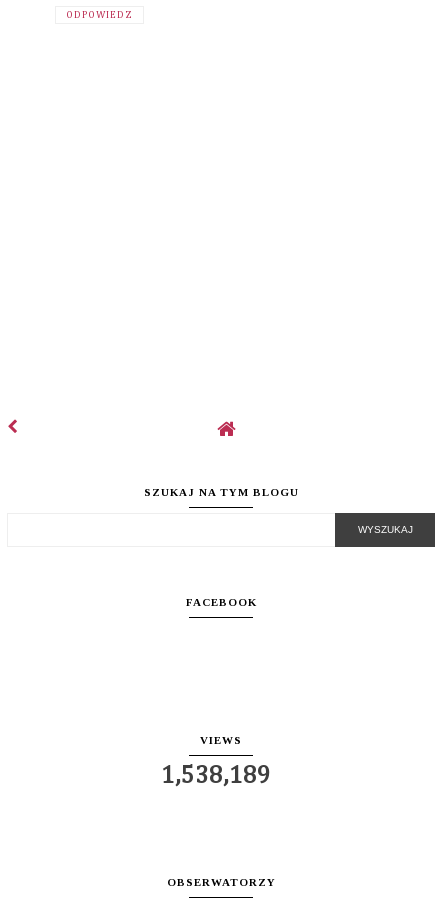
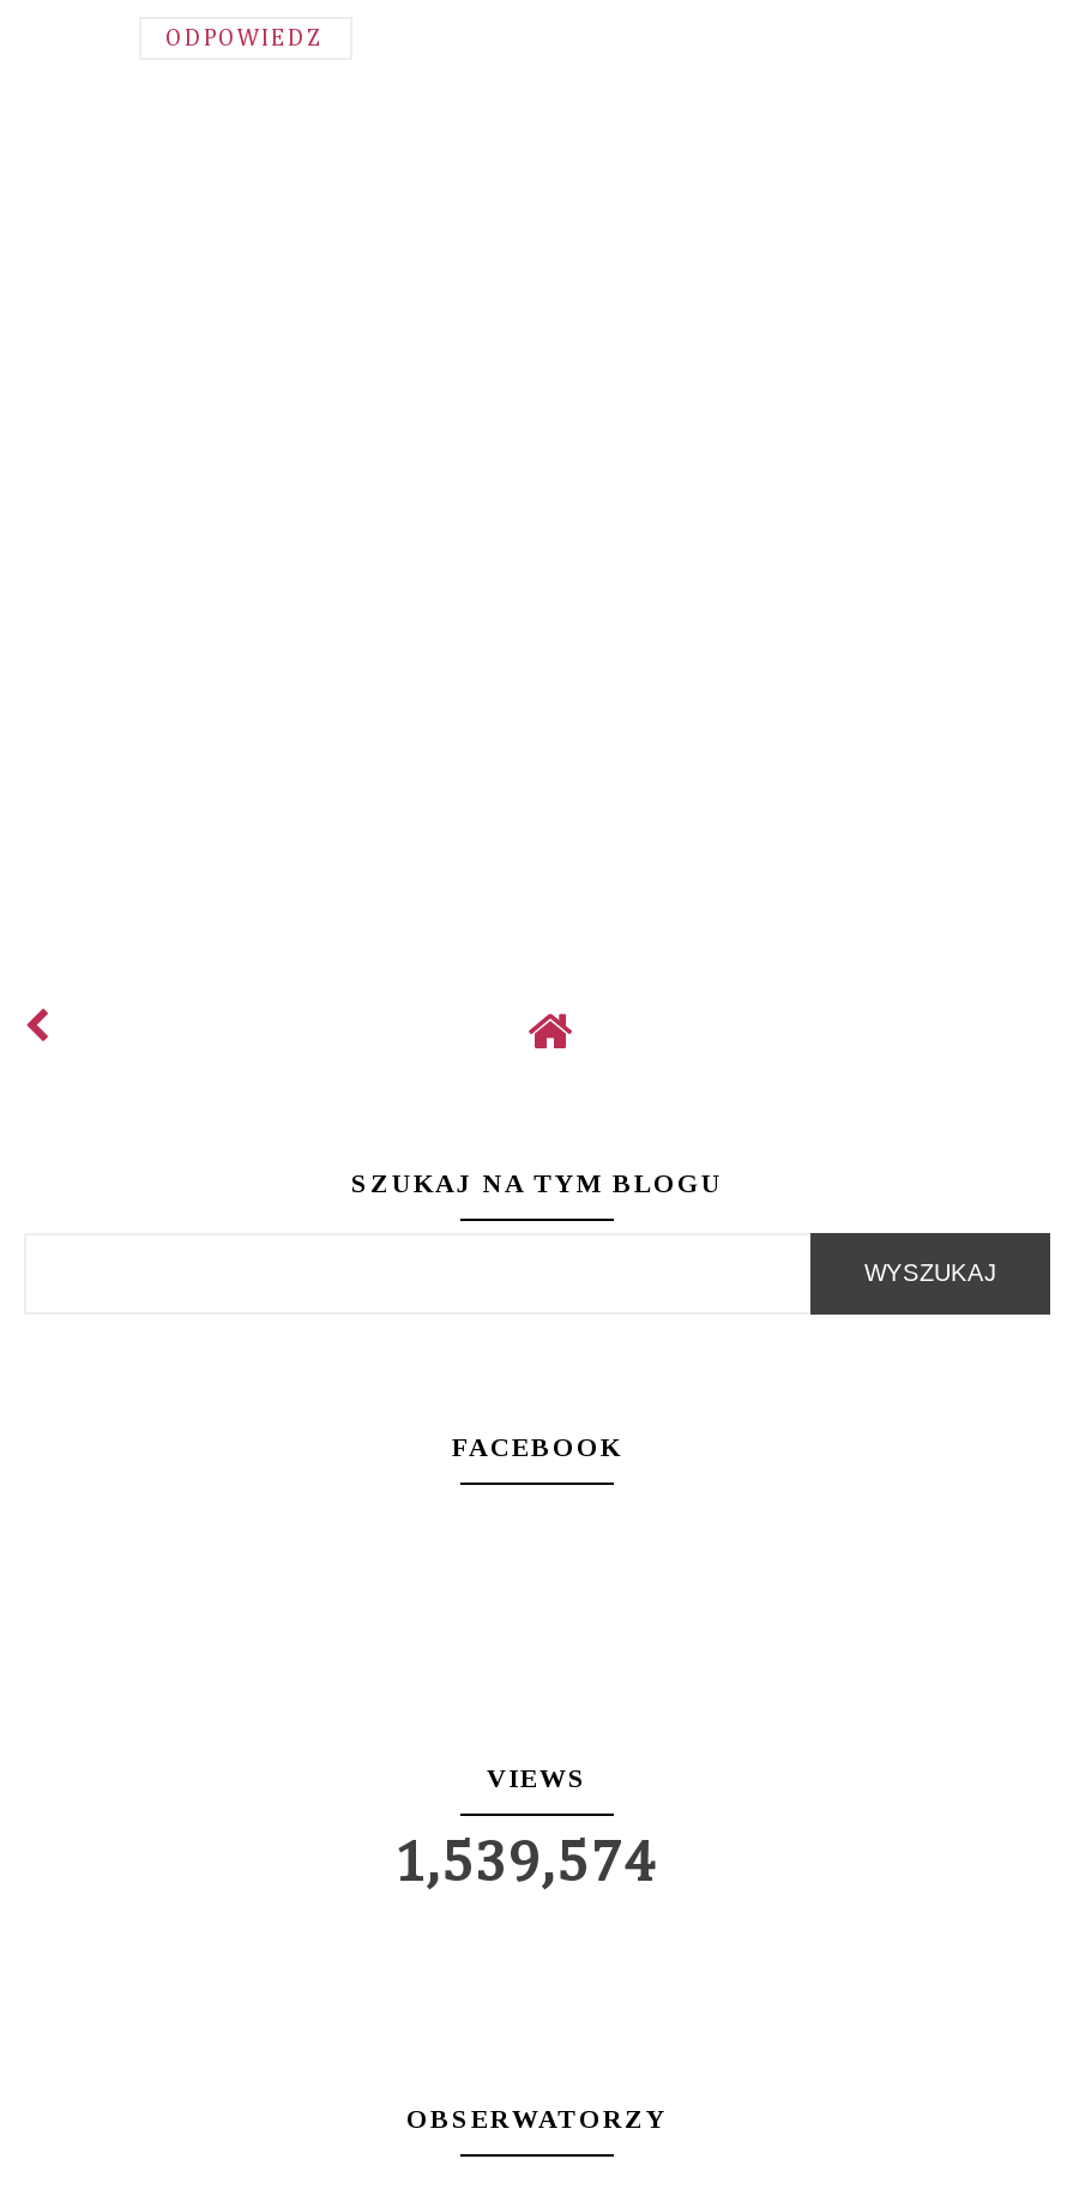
- 1,538,189
+ 1,539,574
